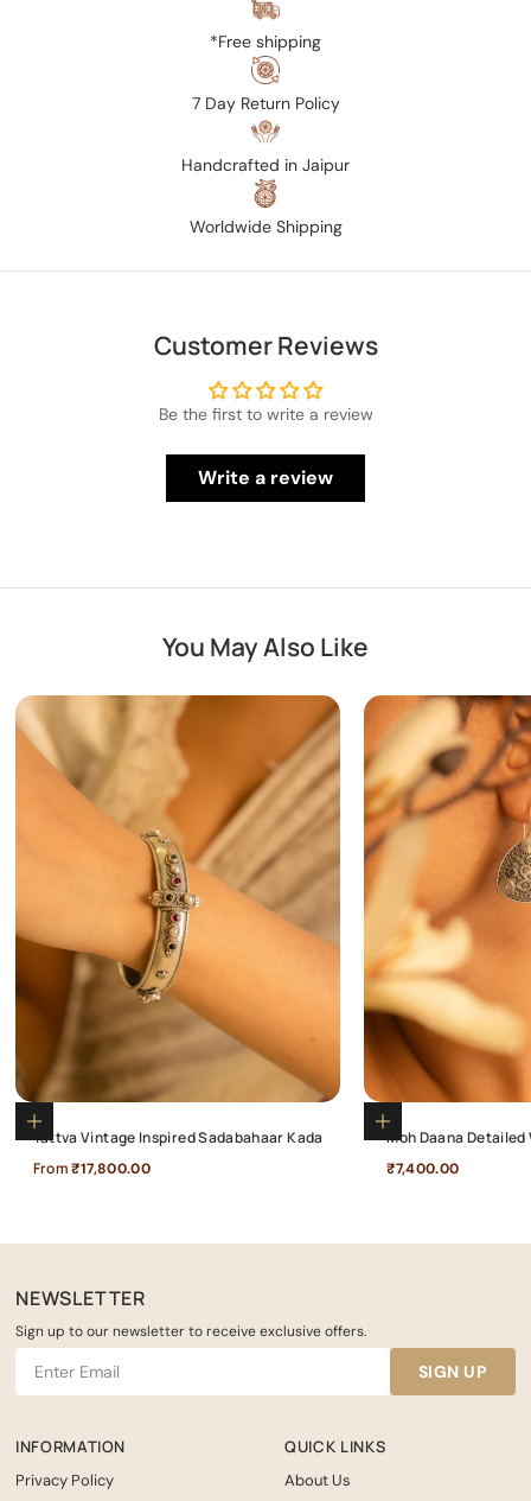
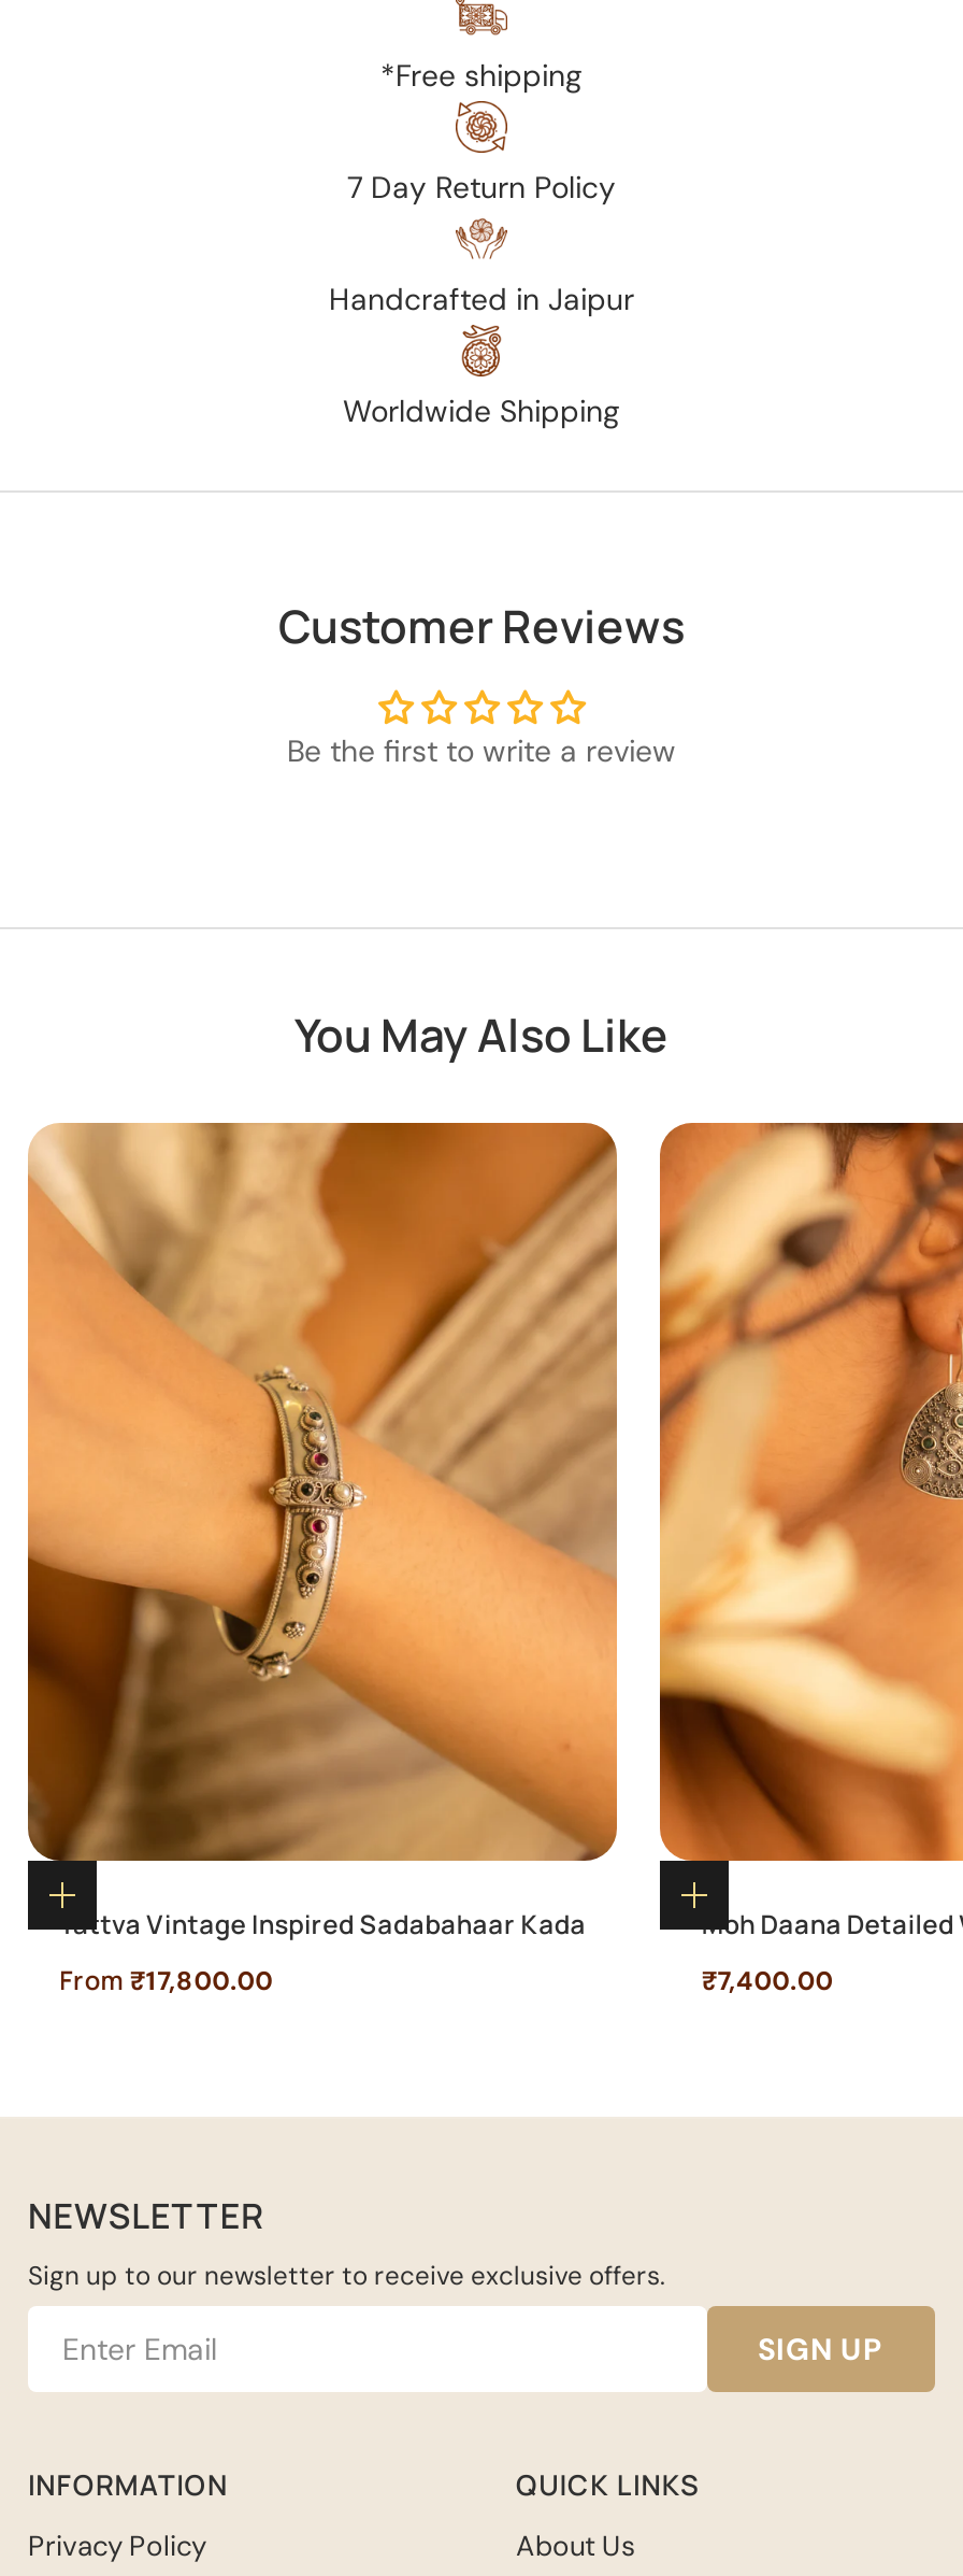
- Write a review
